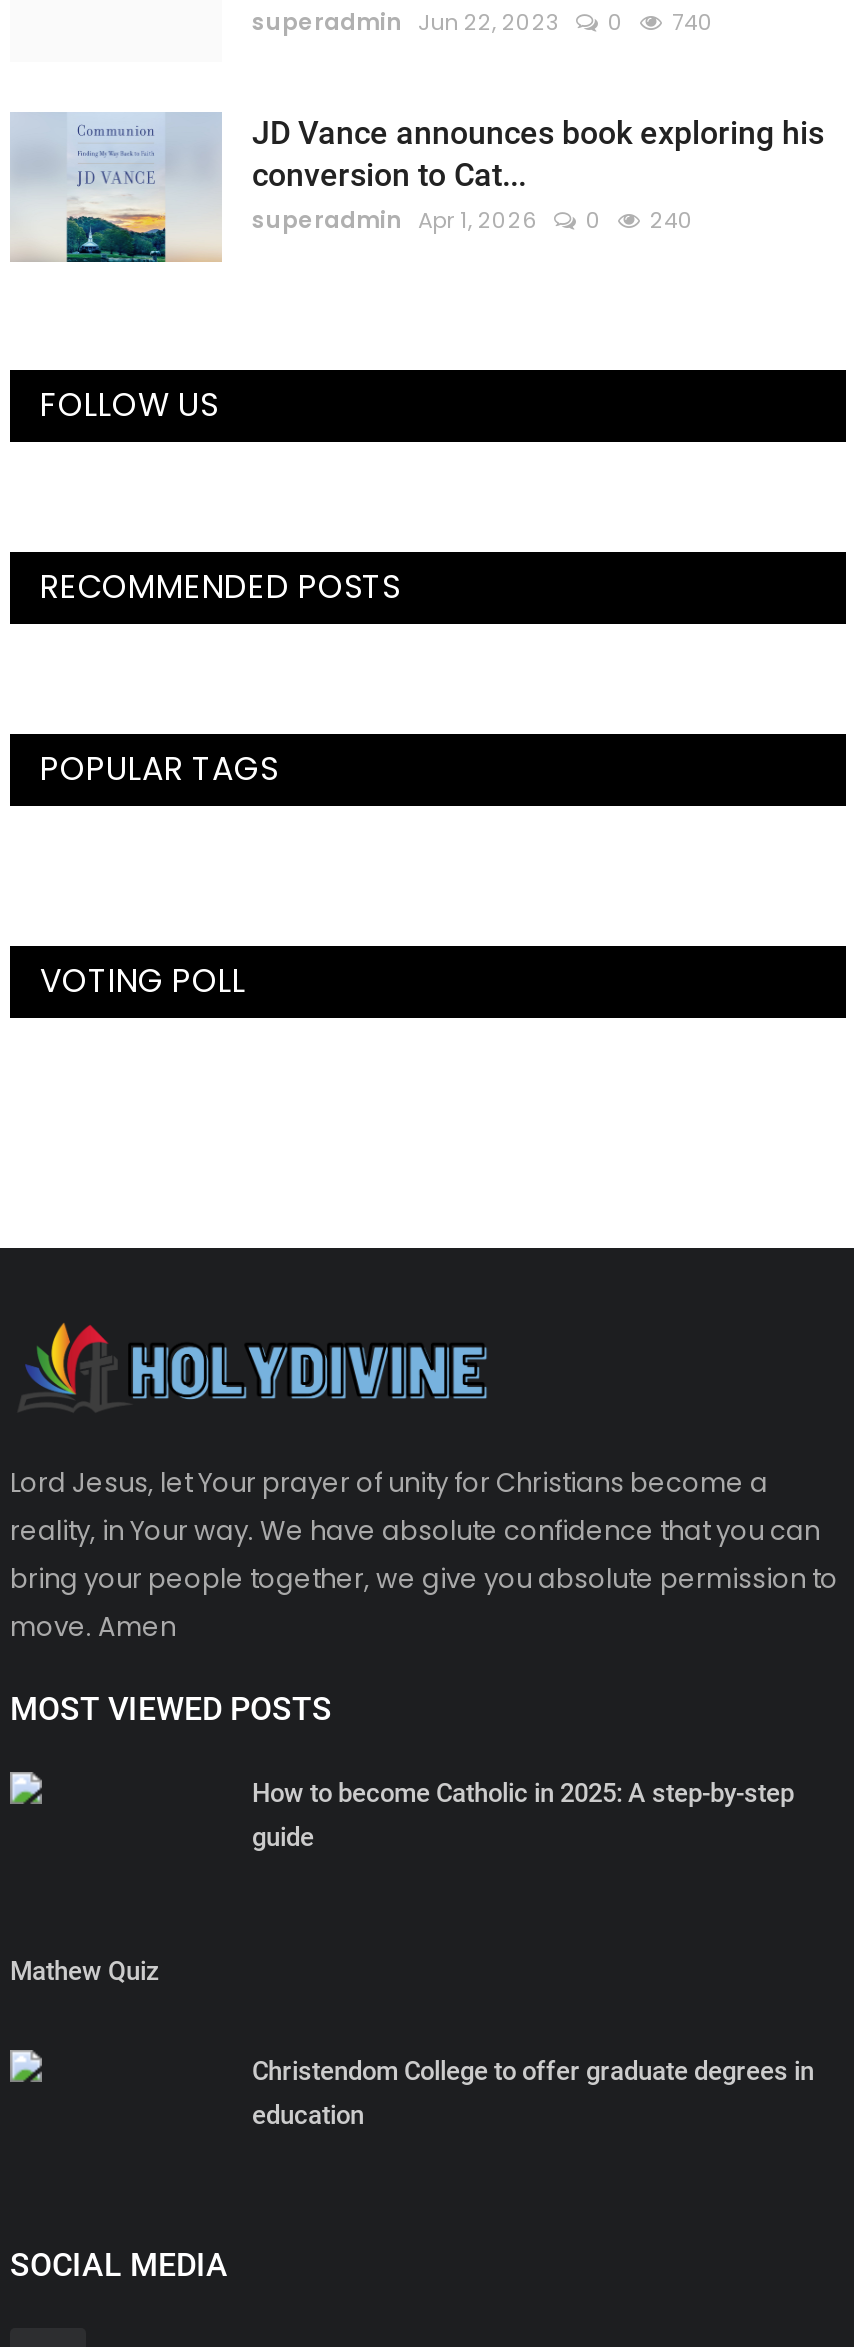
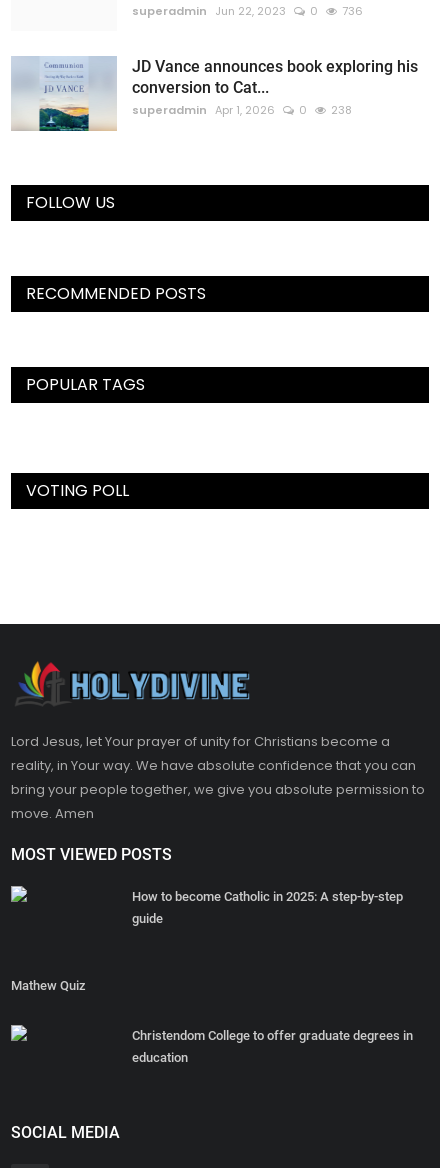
- superadmin Jun 22, 2023 0 740
+ superadmin Jun 22, 2023 0 736

- superadmin Apr 1, 2026 0 240
+ superadmin Apr 1, 2026 0 238
